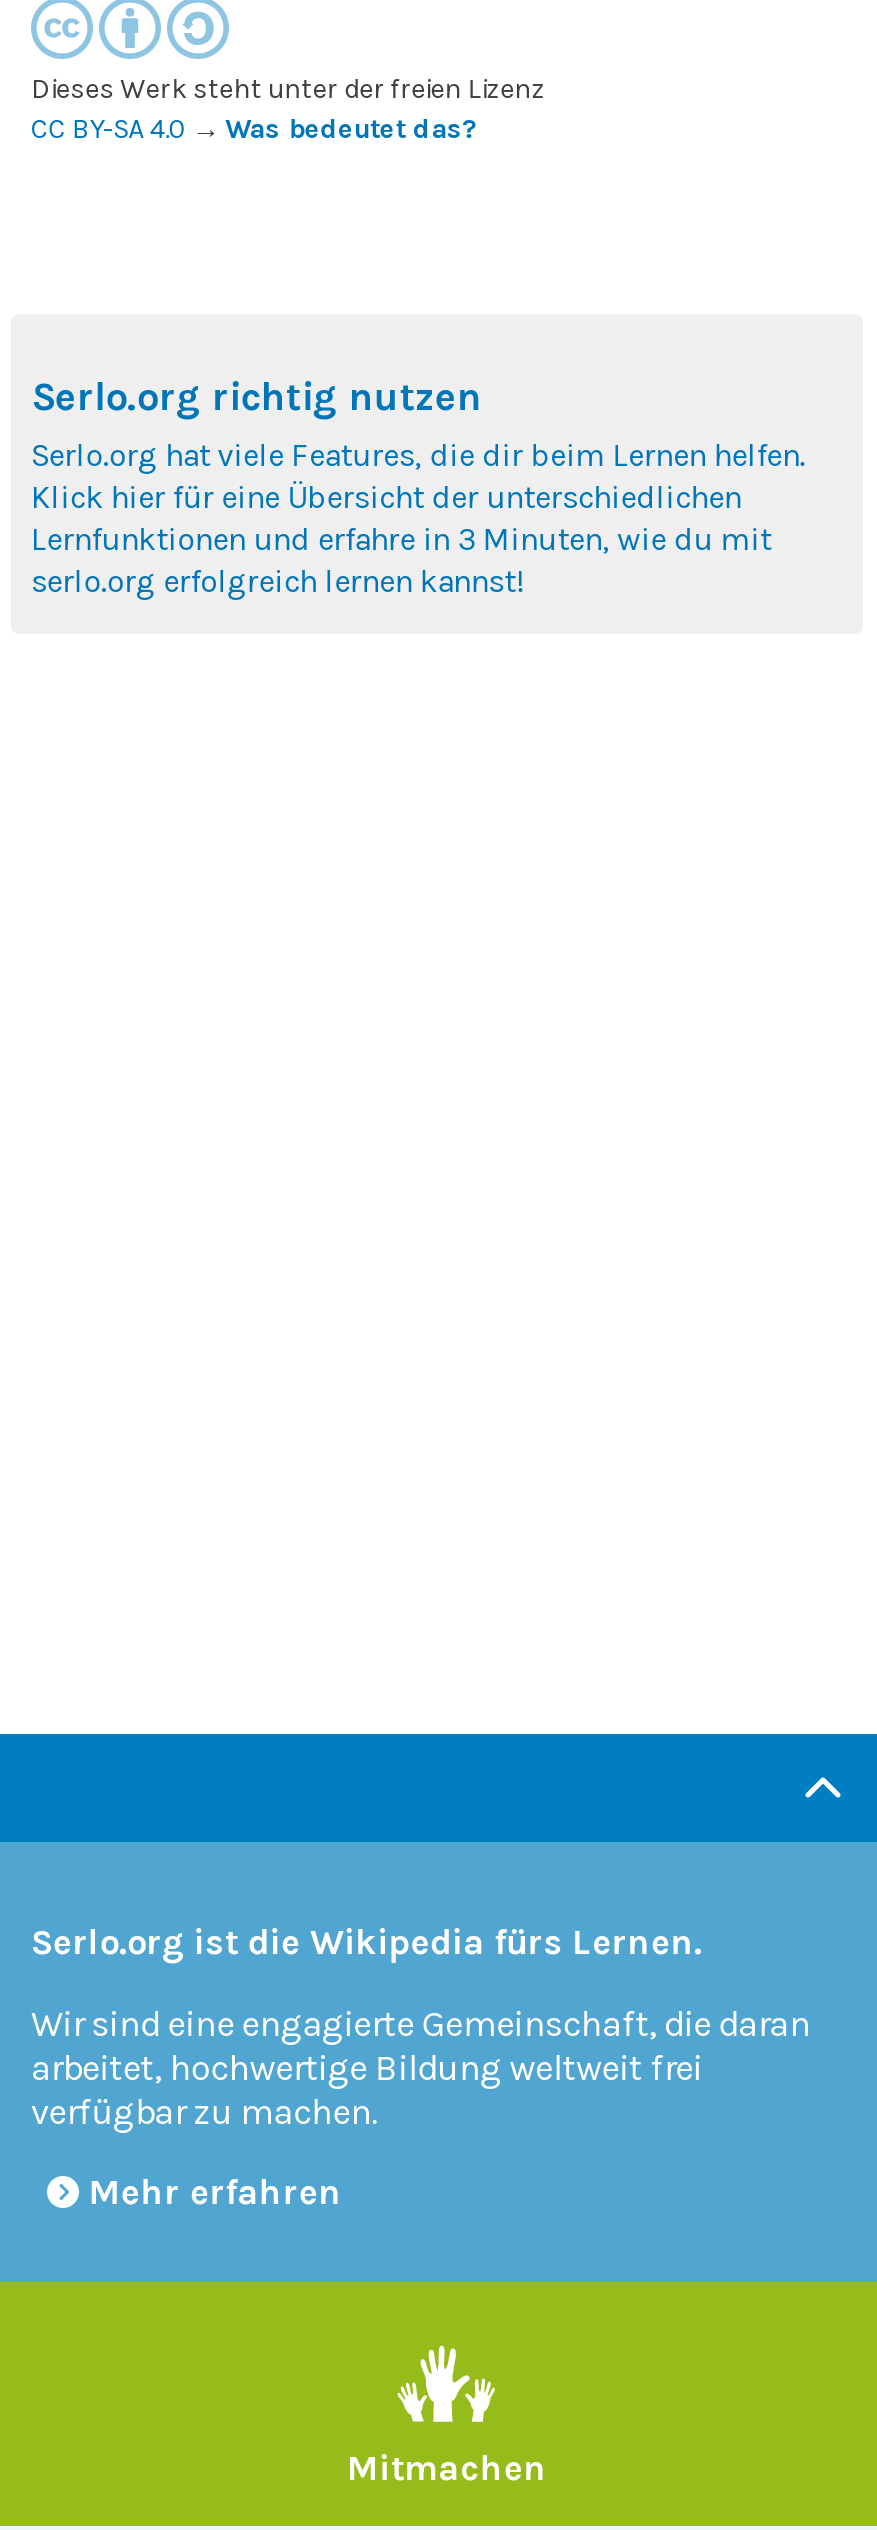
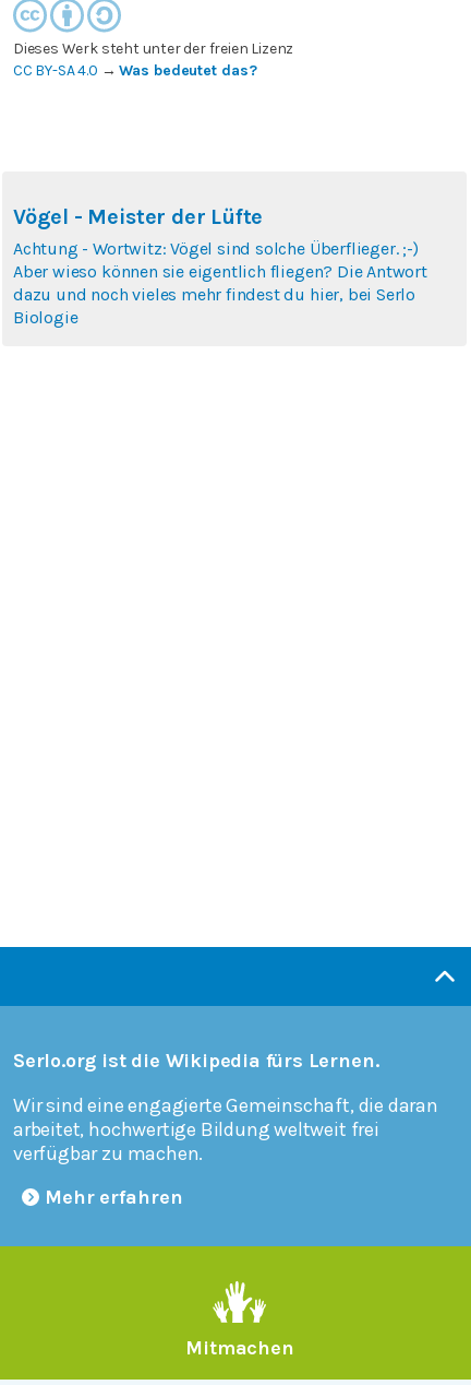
- Serlo.org richtig nutzen
- Serlo.org hat viele Features, die dir beim Lernen helfen.
- Klick hier für eine Übersicht der unterschiedlichen
- Lernfunktionen und erfahre in 3 Minuten, wie du mit
- serlo.org erfolgreich lernen kannst!
+ Vögel - Meister der Lüfte
+ Achtung - Wortwitz: Vögel sind solche Überflieger. ;-)
+ Aber wieso können sie eigentlich fliegen? Die Antwort
+ dazu und noch vieles mehr findest du hier, bei Serlo
+ Biologie
